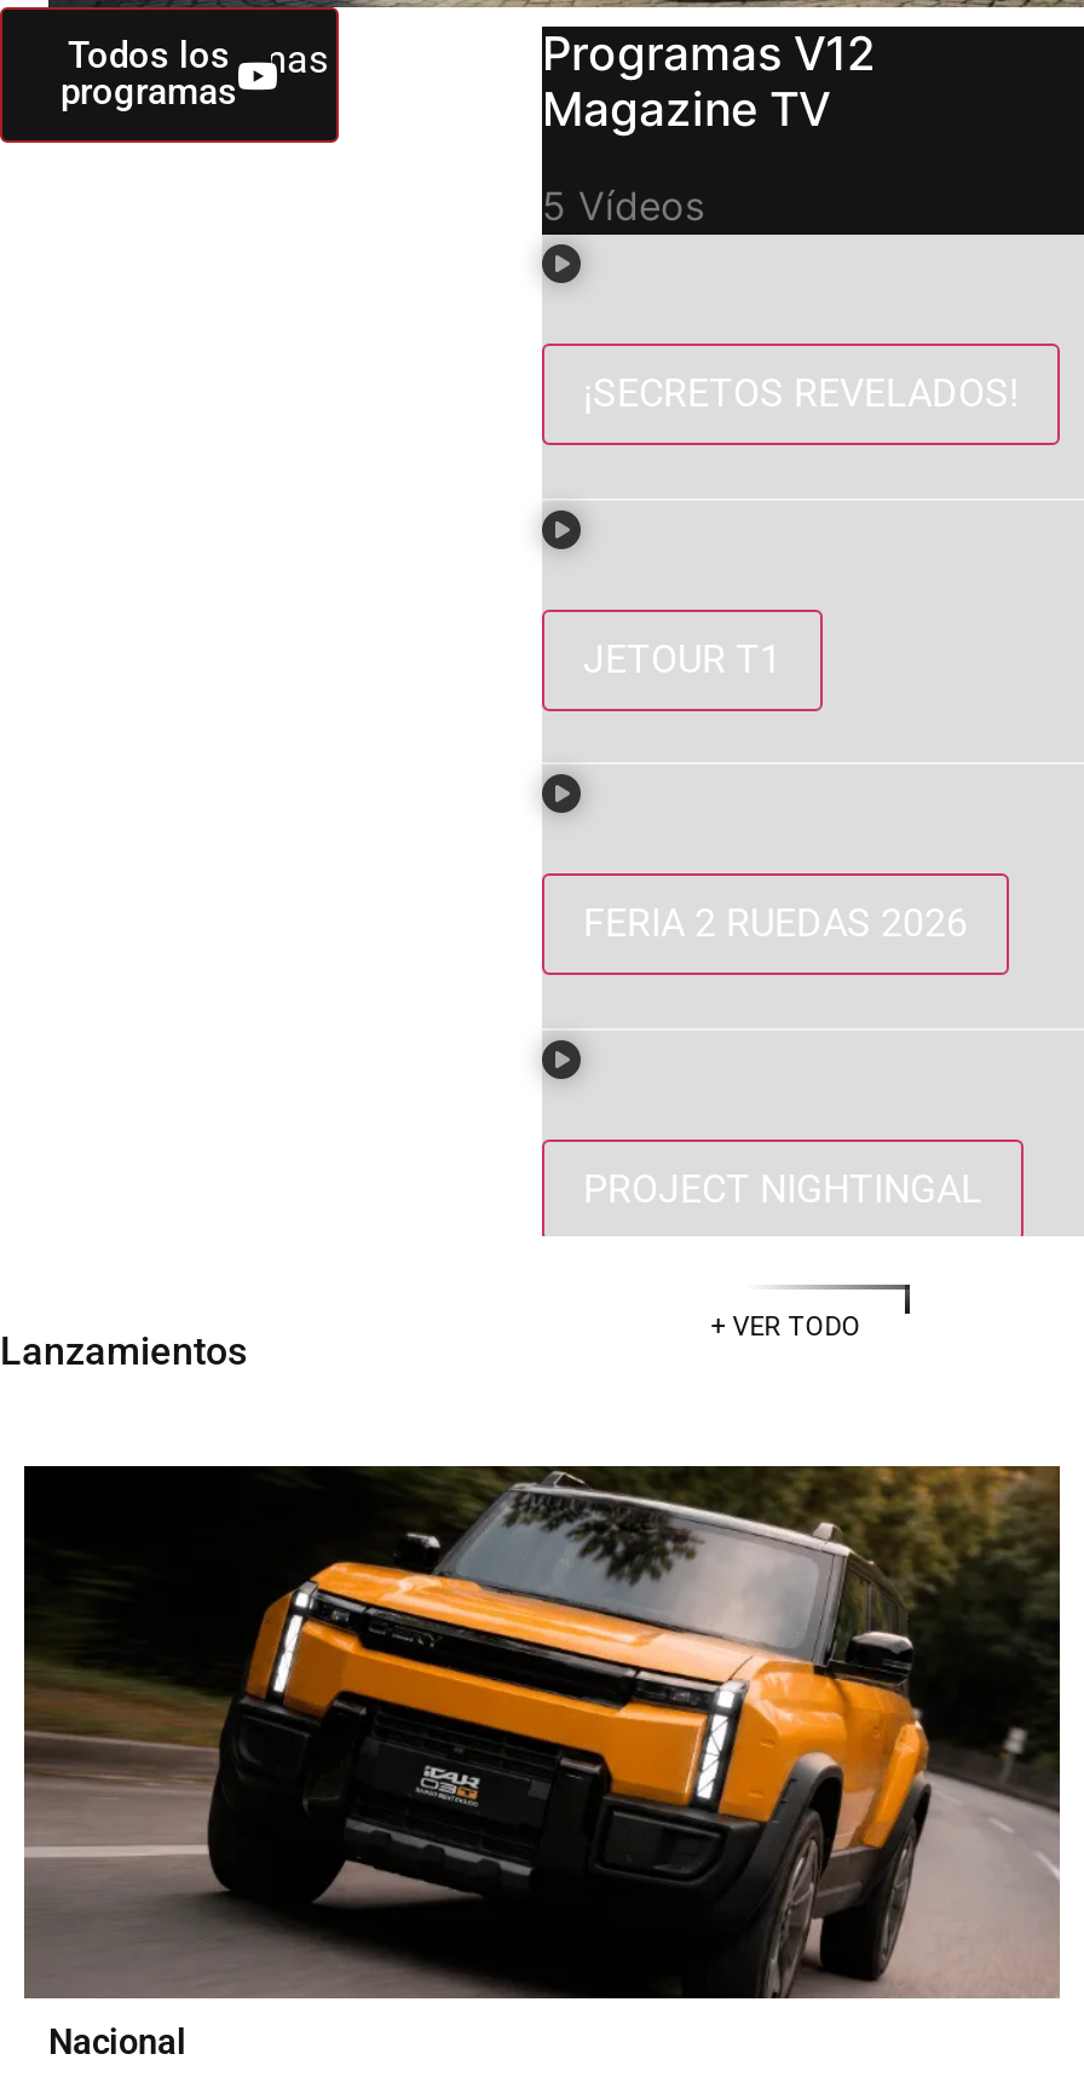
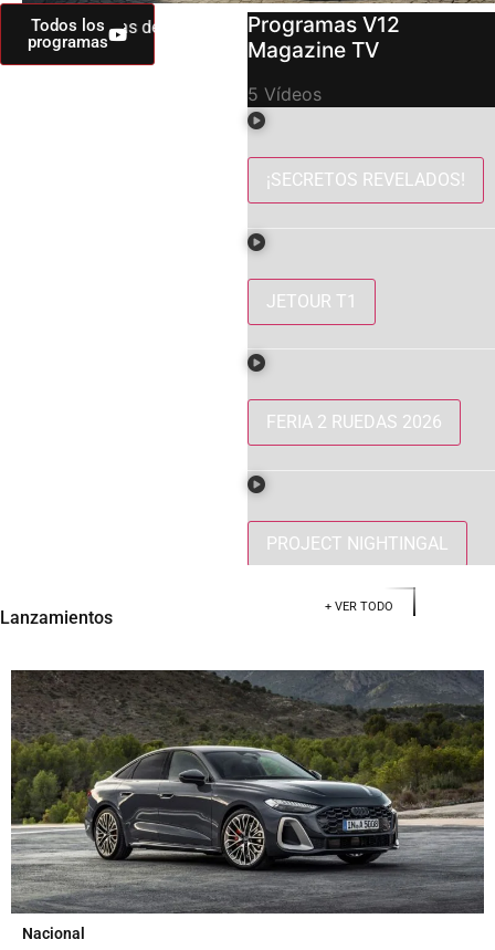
- [image]
+ [image]
